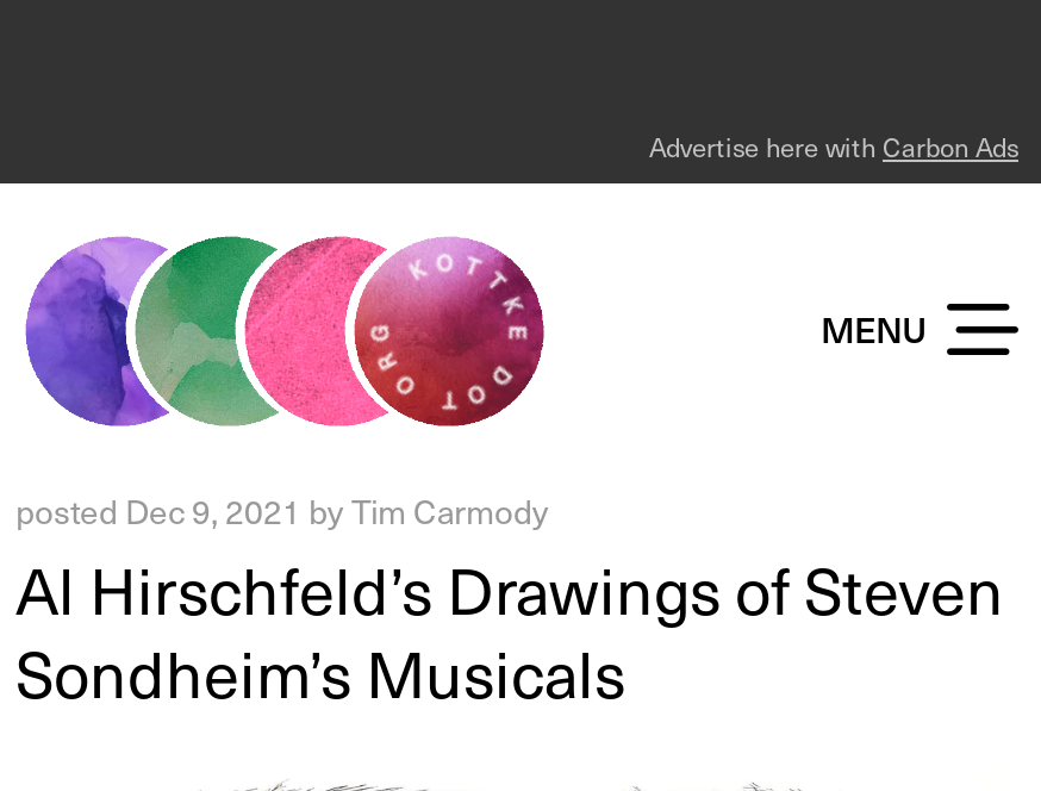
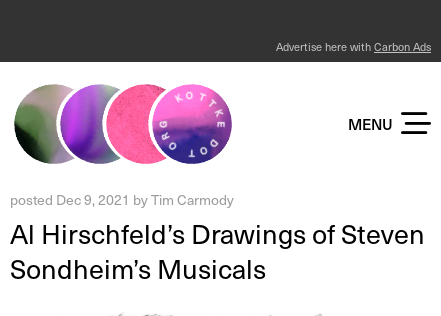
- [image]
+ [image]
